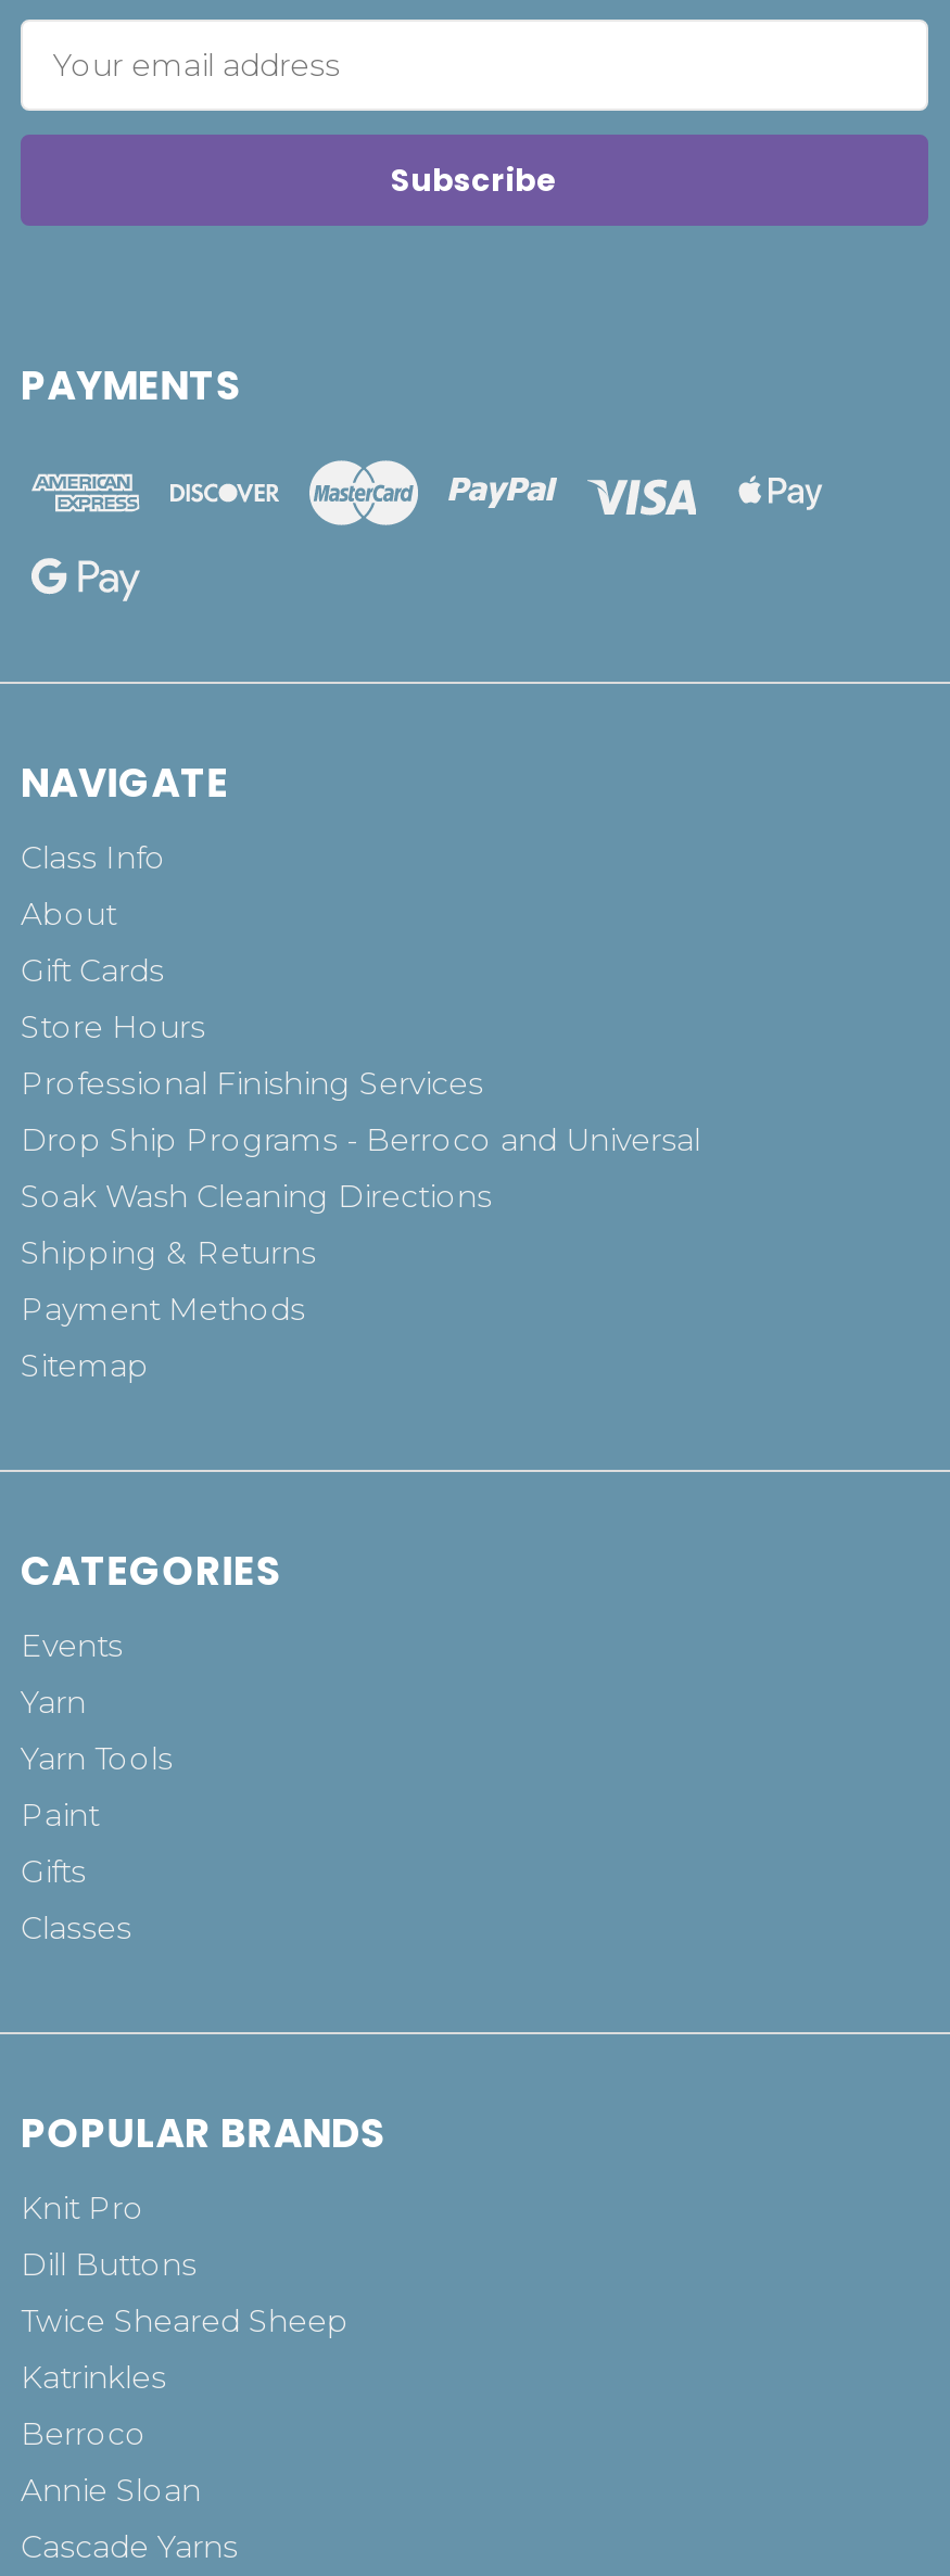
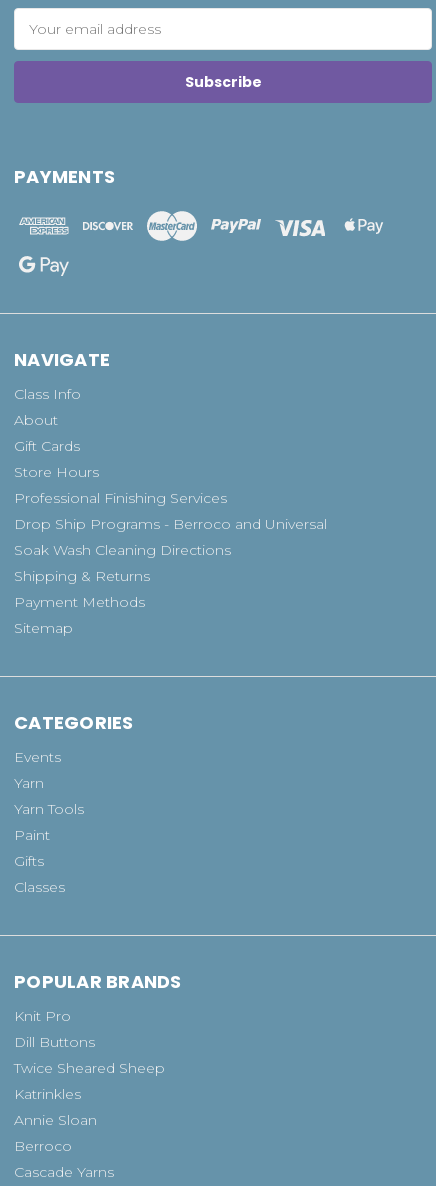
moved down: Berroco

moved up: Annie Sloan
